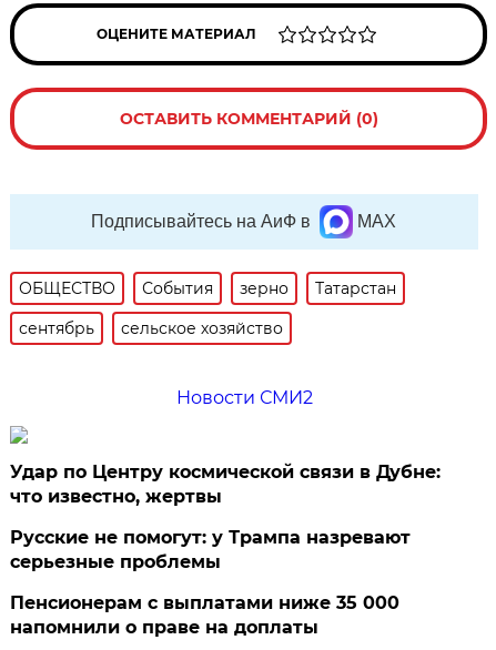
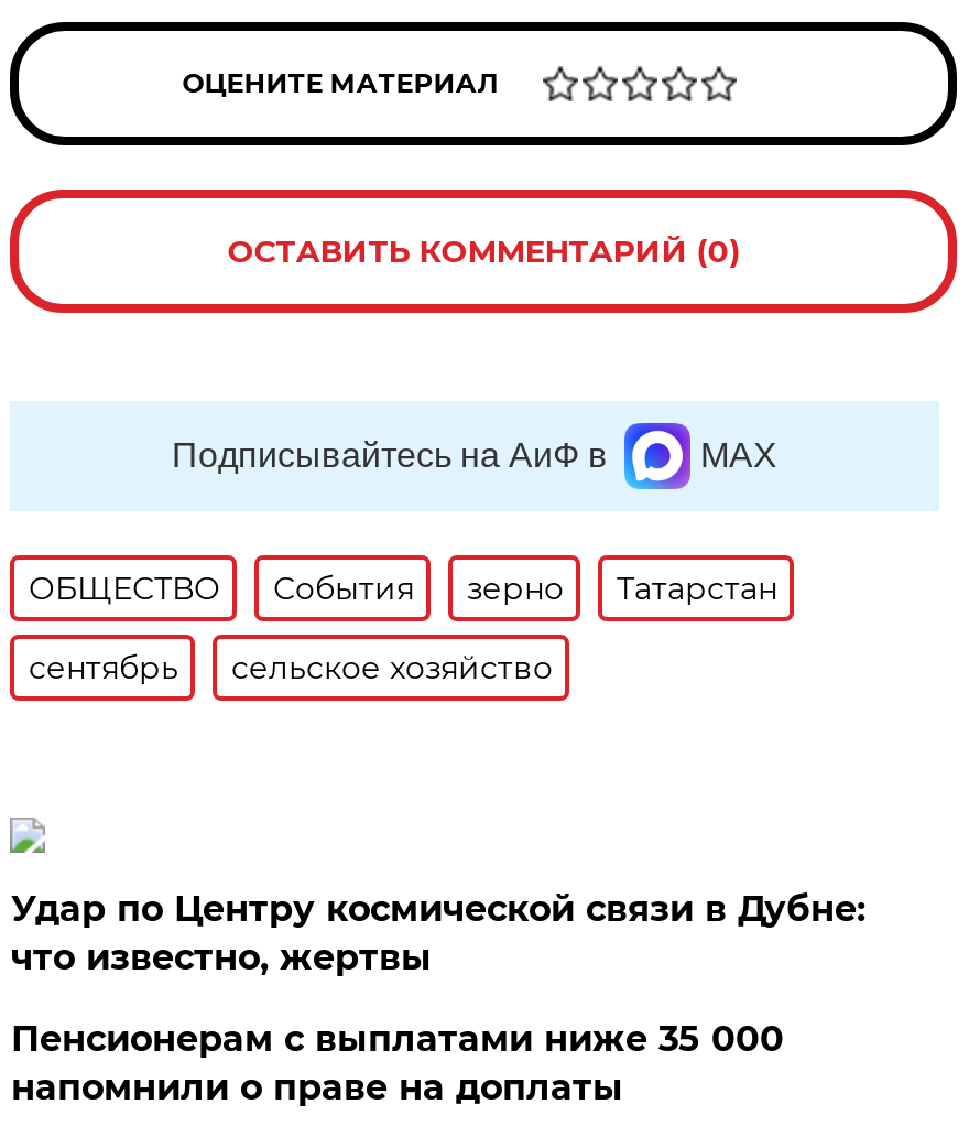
- Новости СМИ2

- Русские не помогут: у Трампа назревают
- серьезные проблемы
